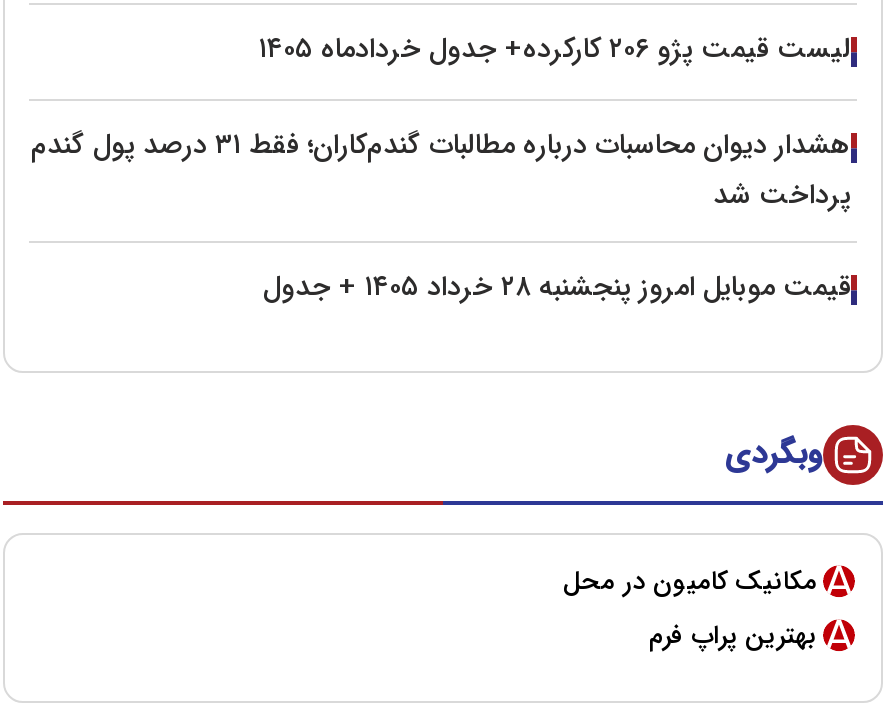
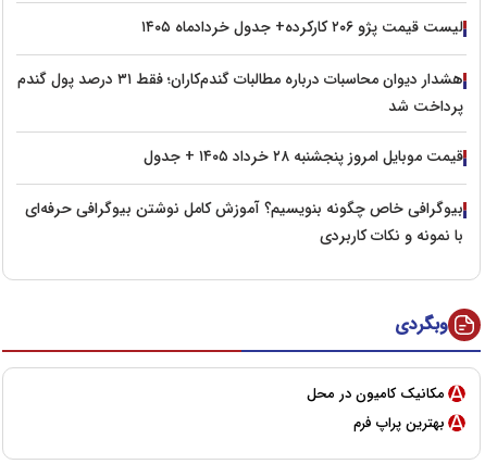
+ بیوگرافی خاص چگونه بنویسیم؟ آموزش کامل نوشتن بیوگرافی حرفه‌ای
+ با نمونه و نکات کاربردی
